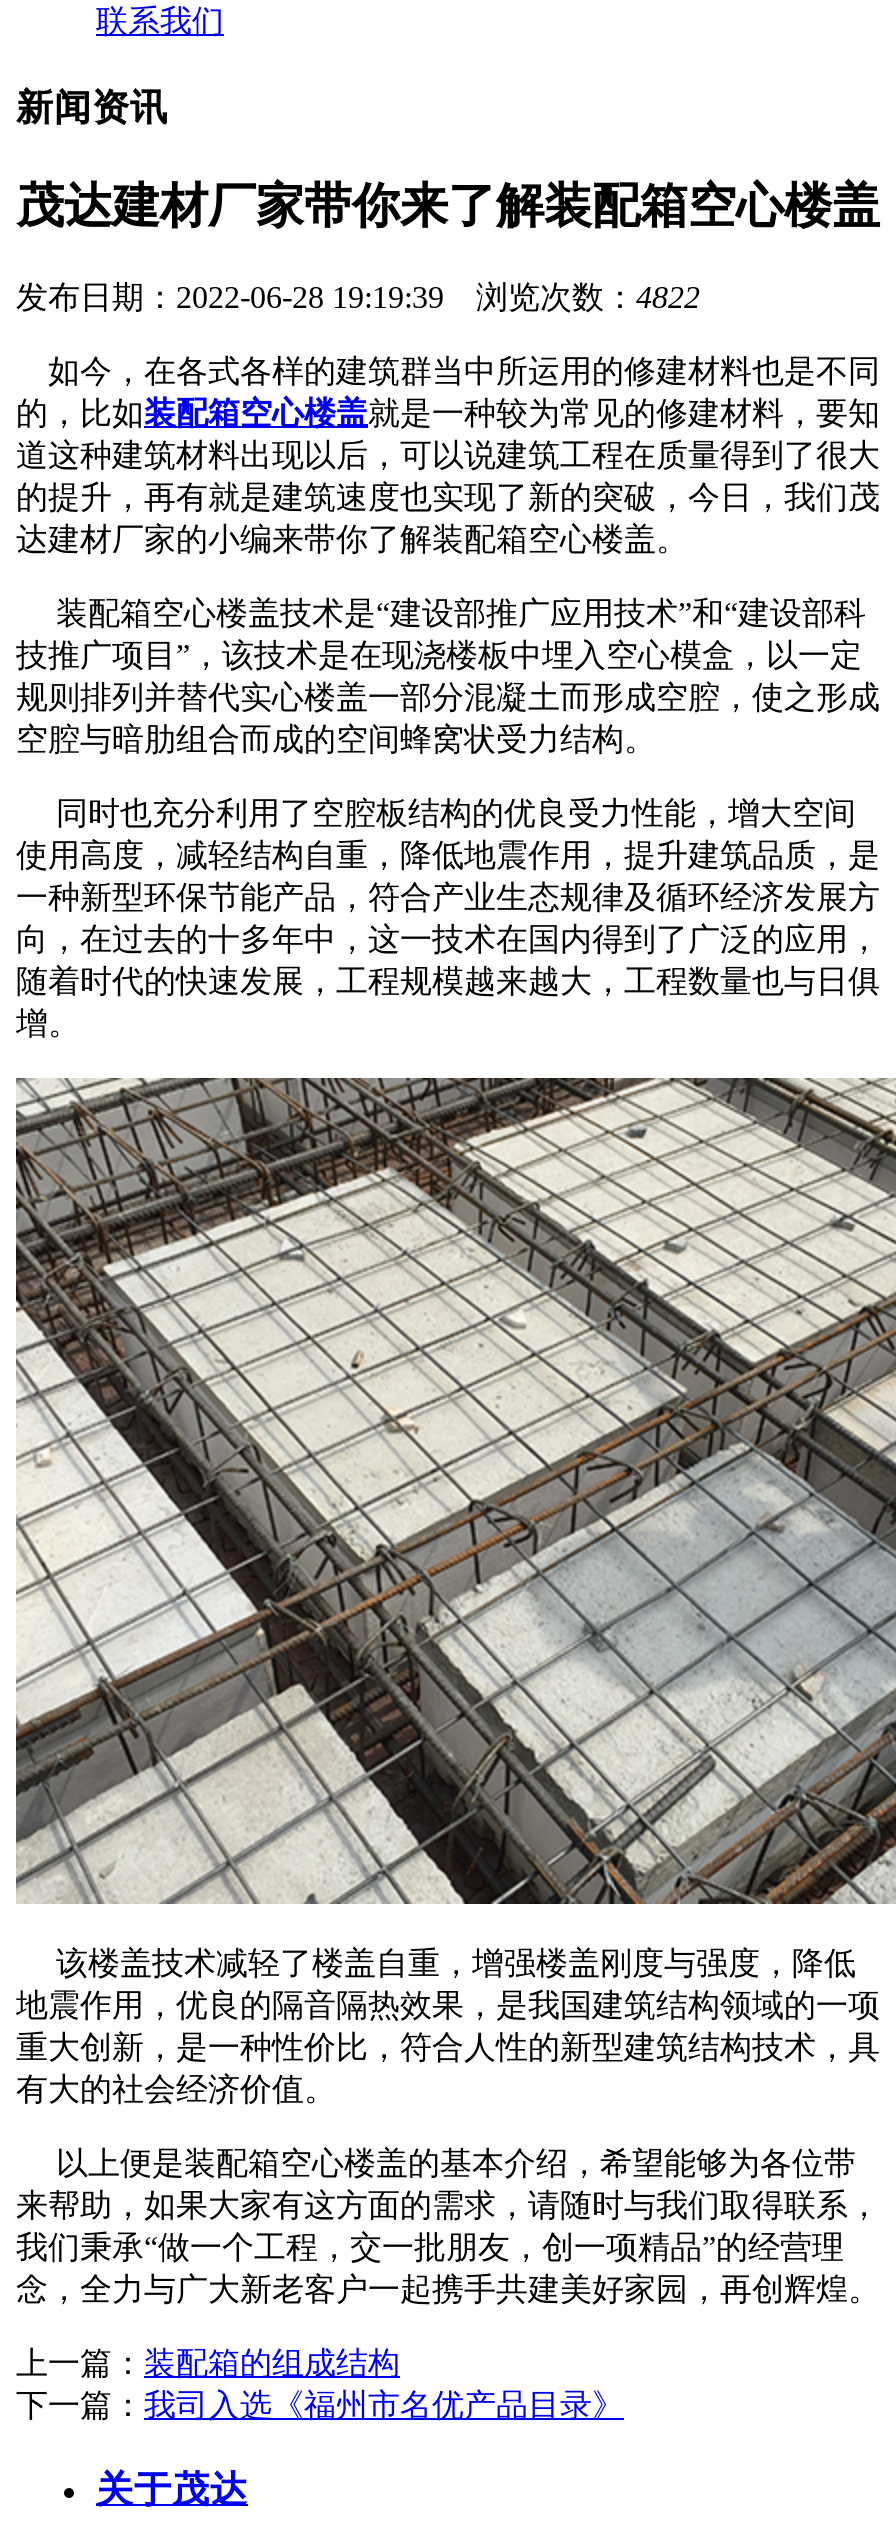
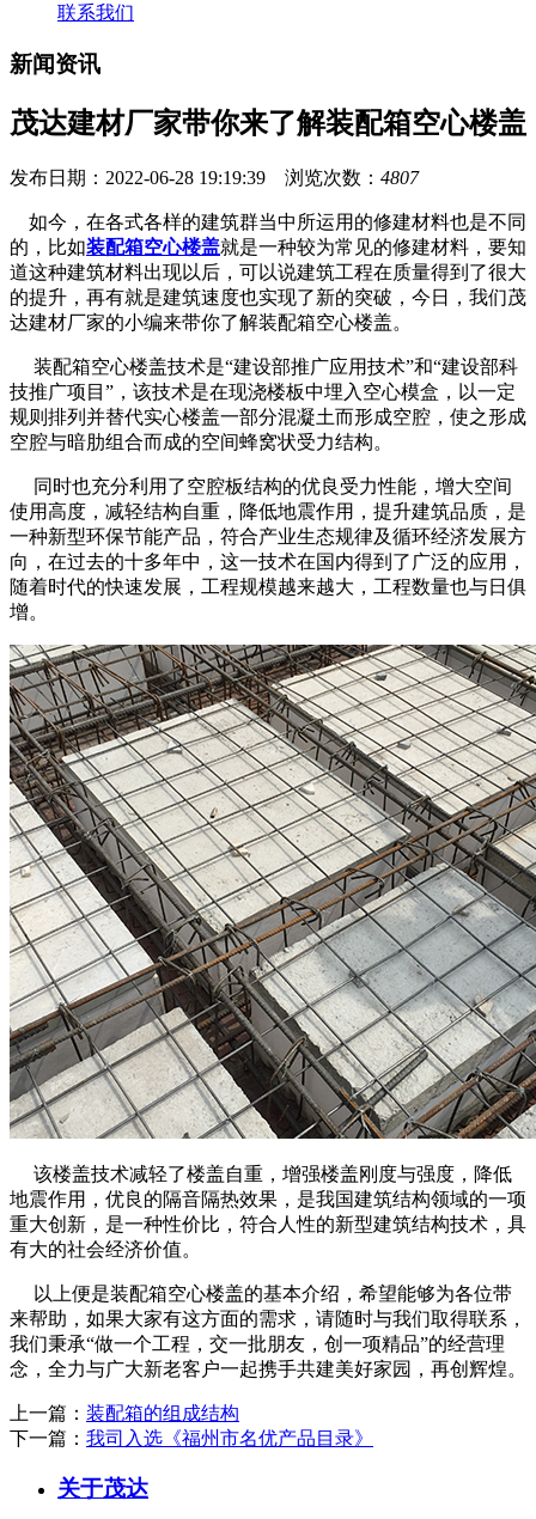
- 发布日期：2022-06-28 19:19:39 浏览次数：4822
+ 发布日期：2022-06-28 19:19:39 浏览次数：4807
